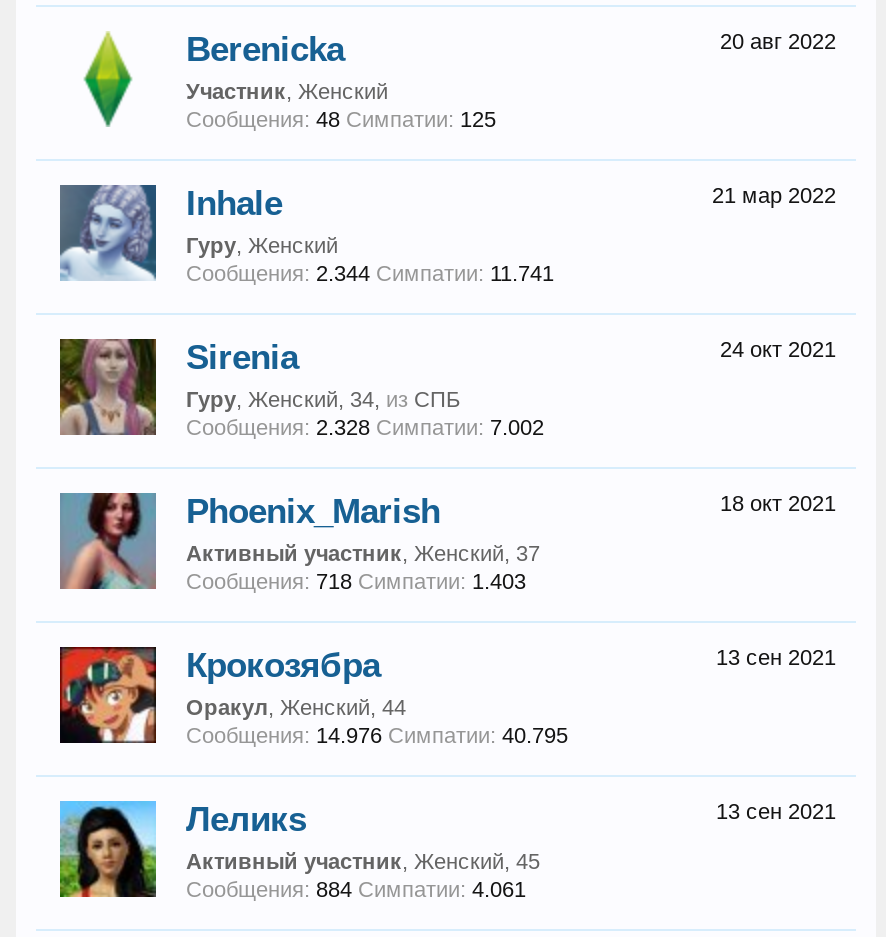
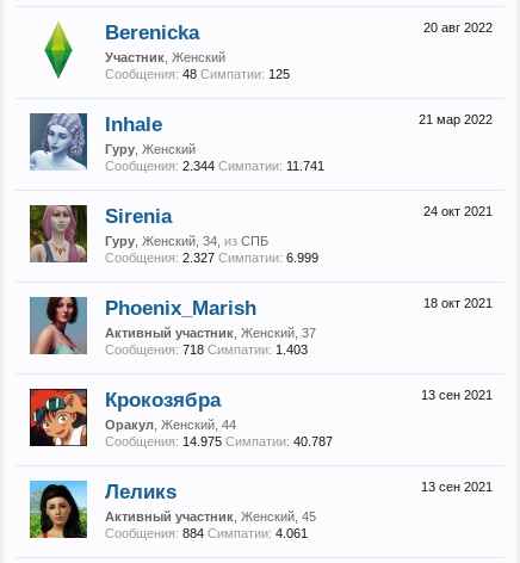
- Сообщения: 2.328 Симпатии: 7.002
+ Сообщения: 2.327 Симпатии: 6.999

- Сообщения: 14.976 Симпатии: 40.795
+ Сообщения: 14.975 Симпатии: 40.787
